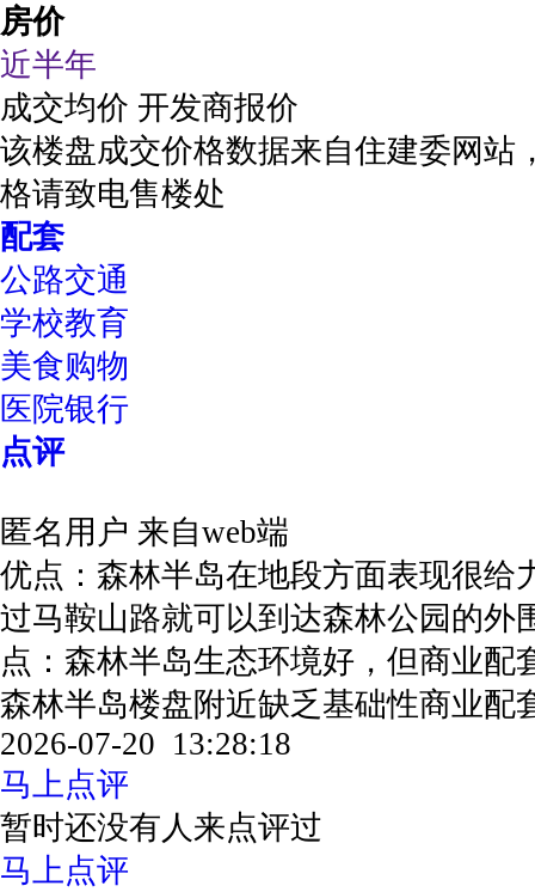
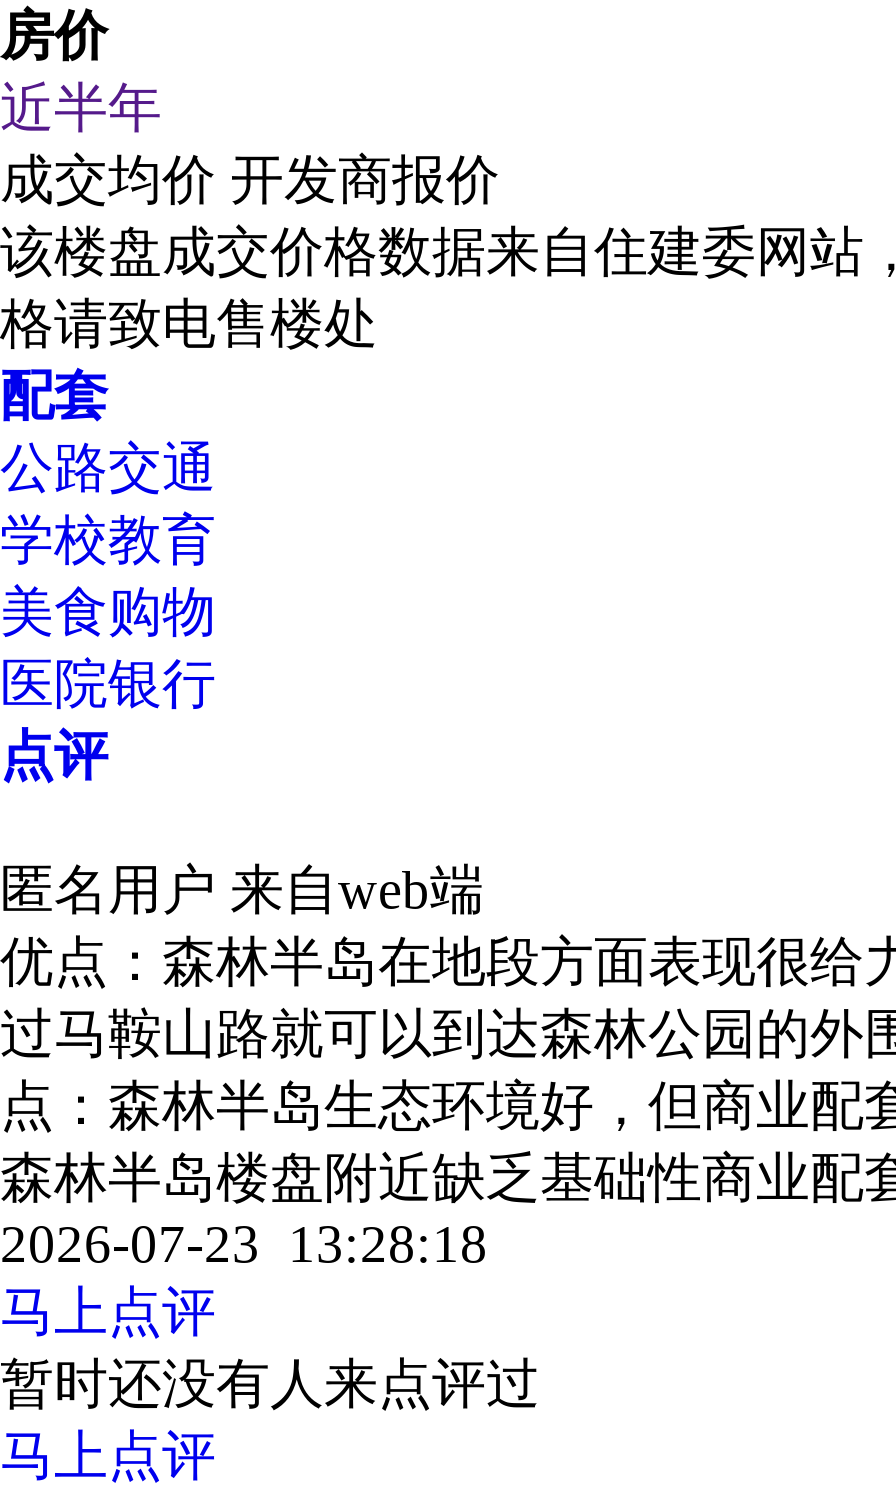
- 2026-07-20 13:28:18
+ 2026-07-23 13:28:18
